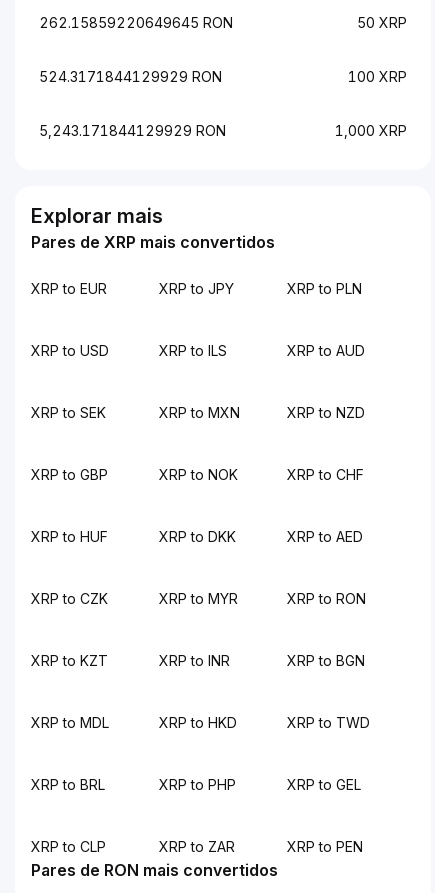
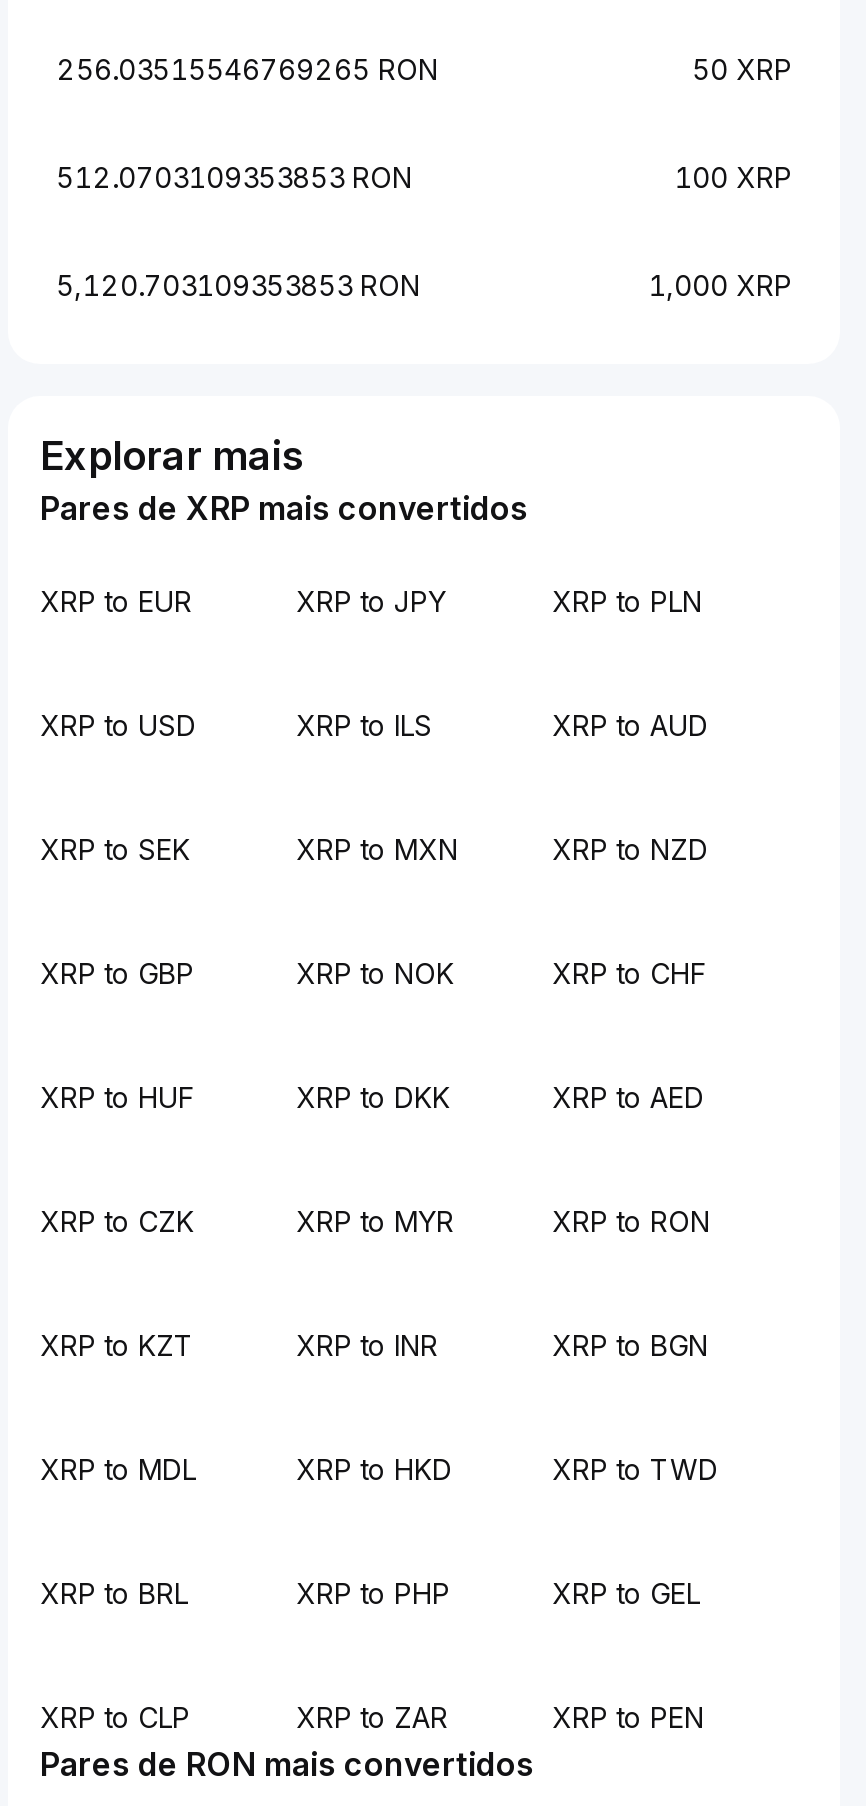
- 262.15859220649645 RON
+ 256.03515546769265 RON

- 524.3171844129929 RON
+ 512.0703109353853 RON

- 5,243.171844129929 RON
+ 5,120.703109353853 RON
